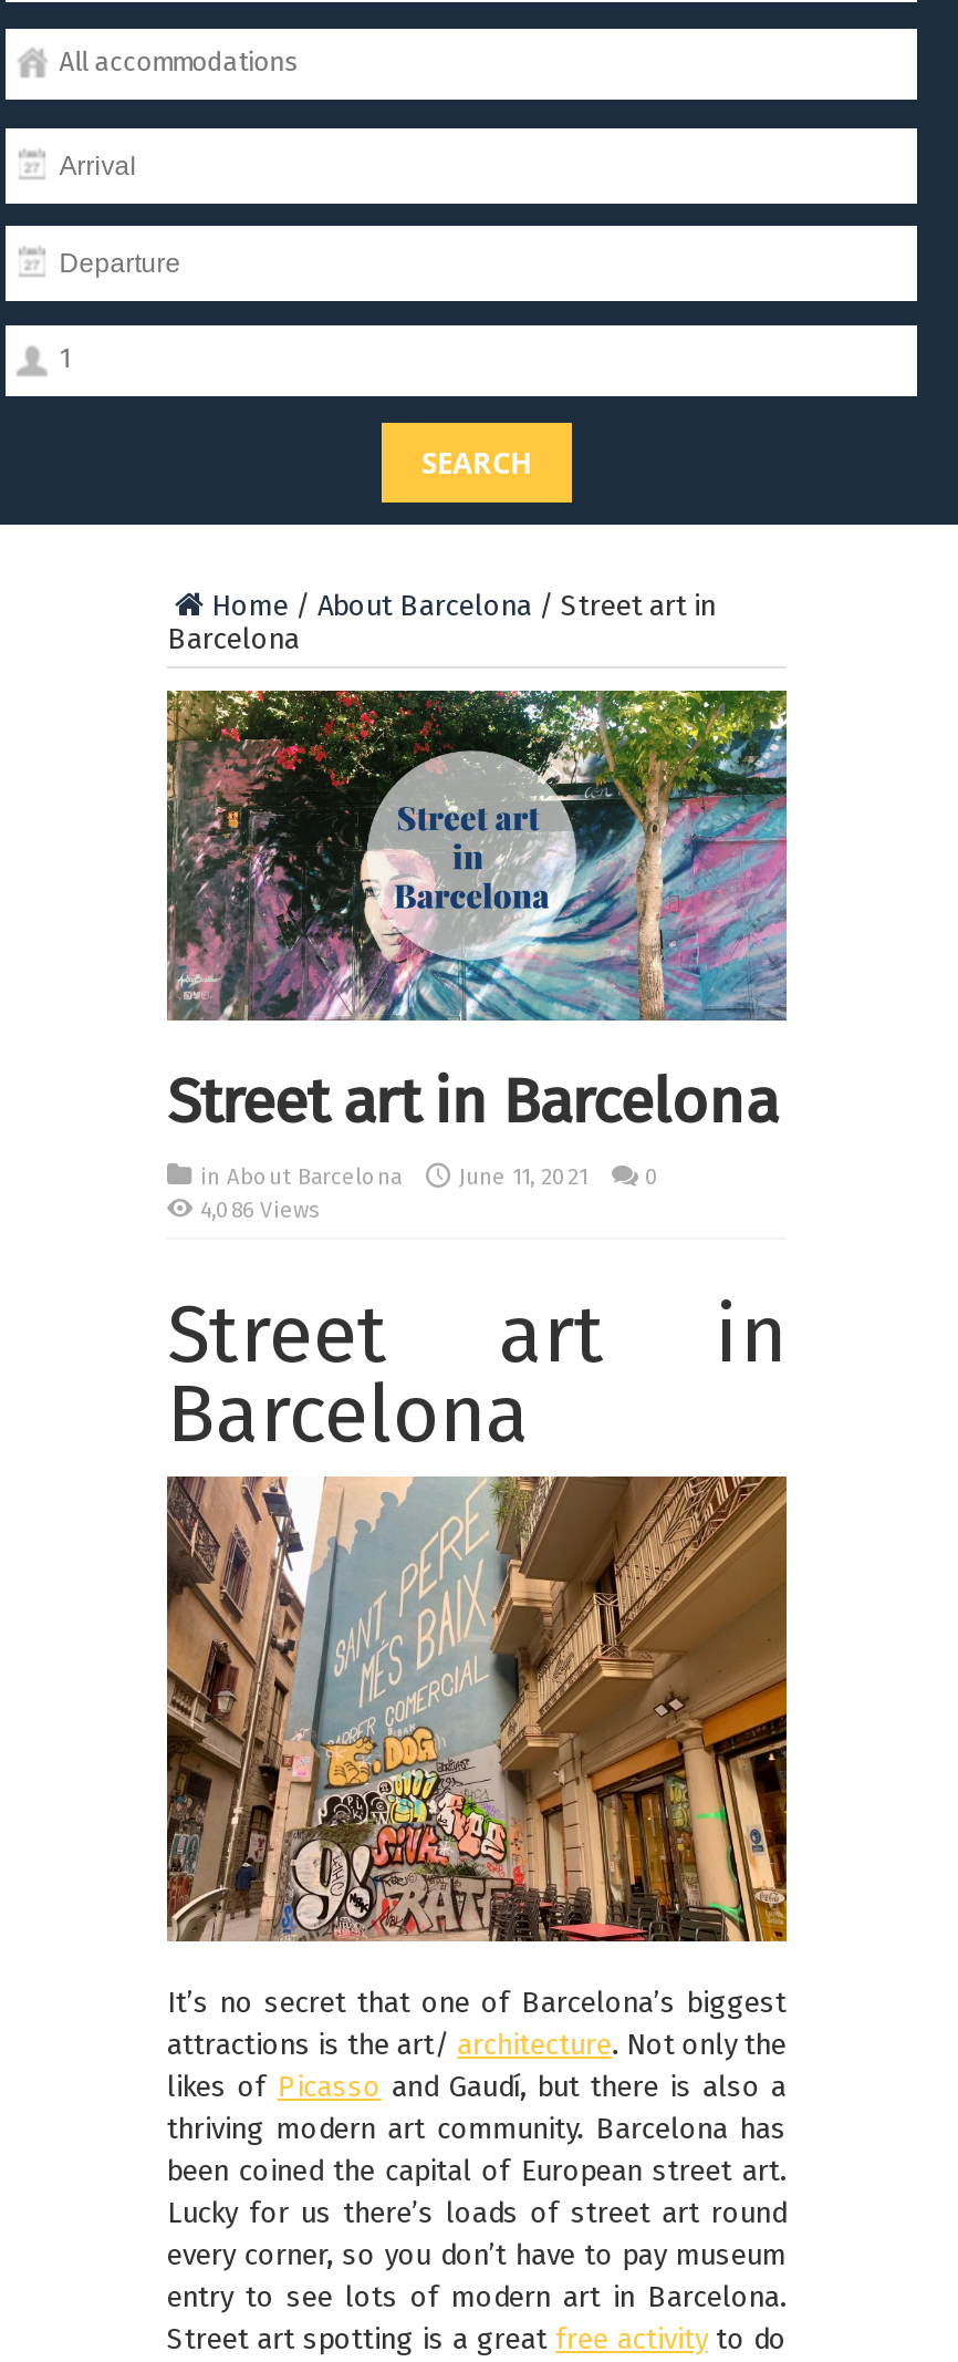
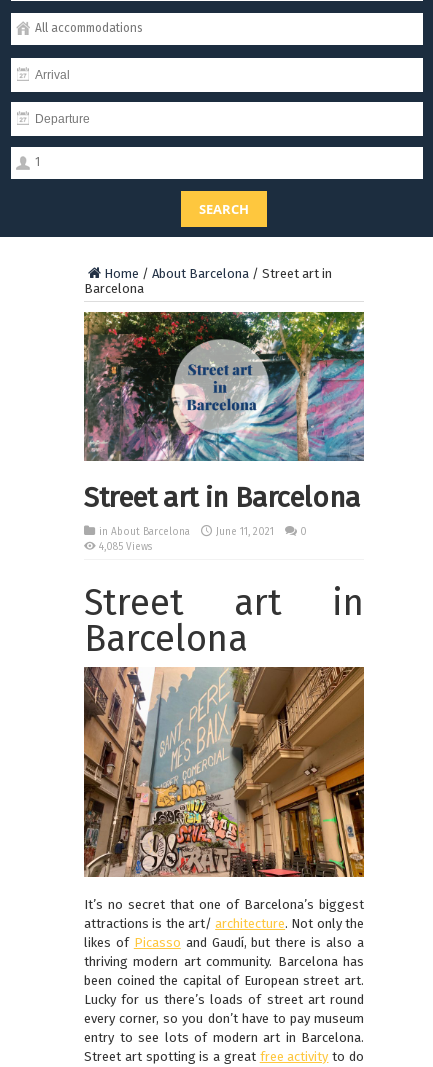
- 4,086 Views
+ 4,085 Views
